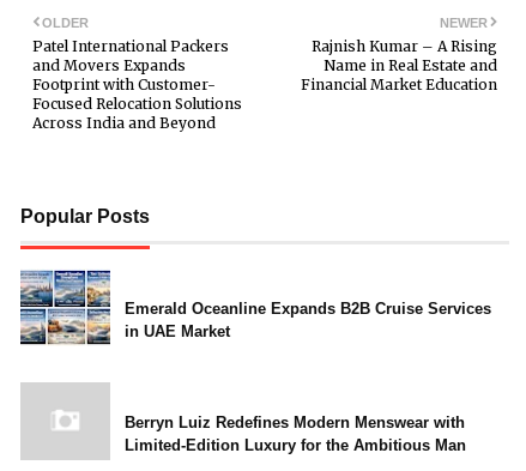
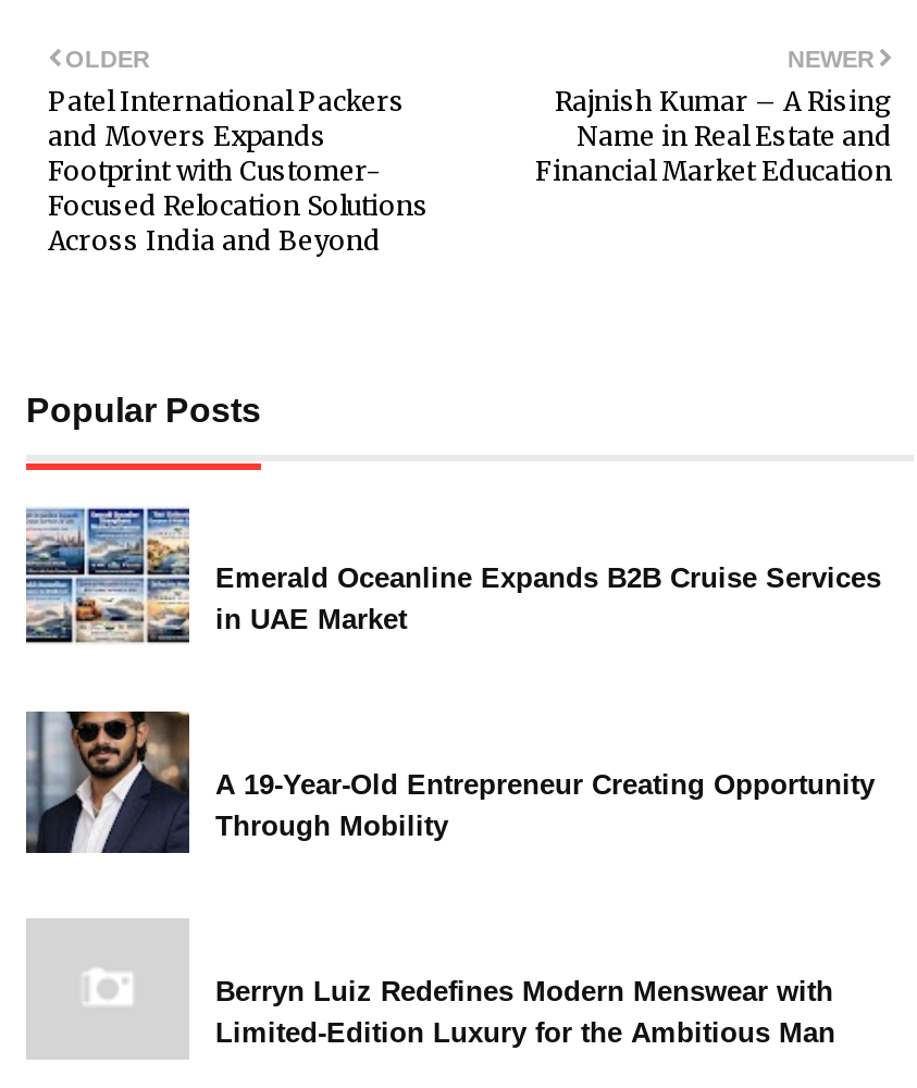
+ [image]
+ A 19-Year-Old Entrepreneur Creating Opportunity
+ Through Mobility
